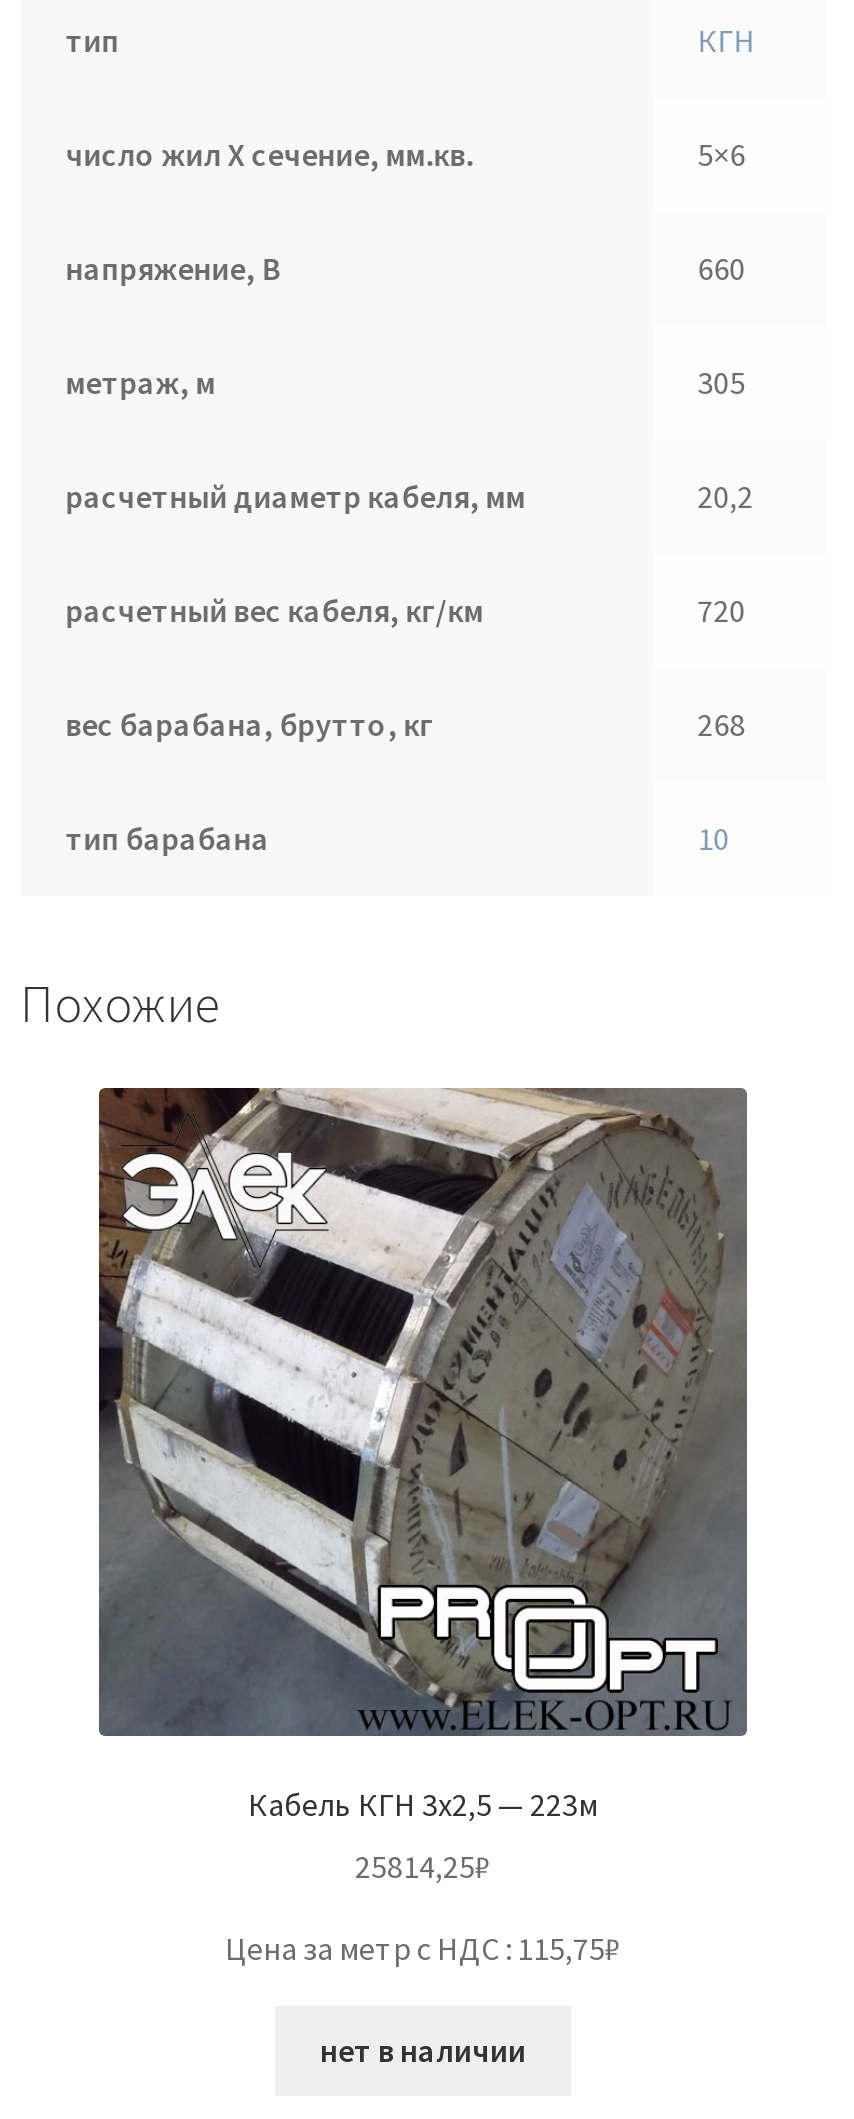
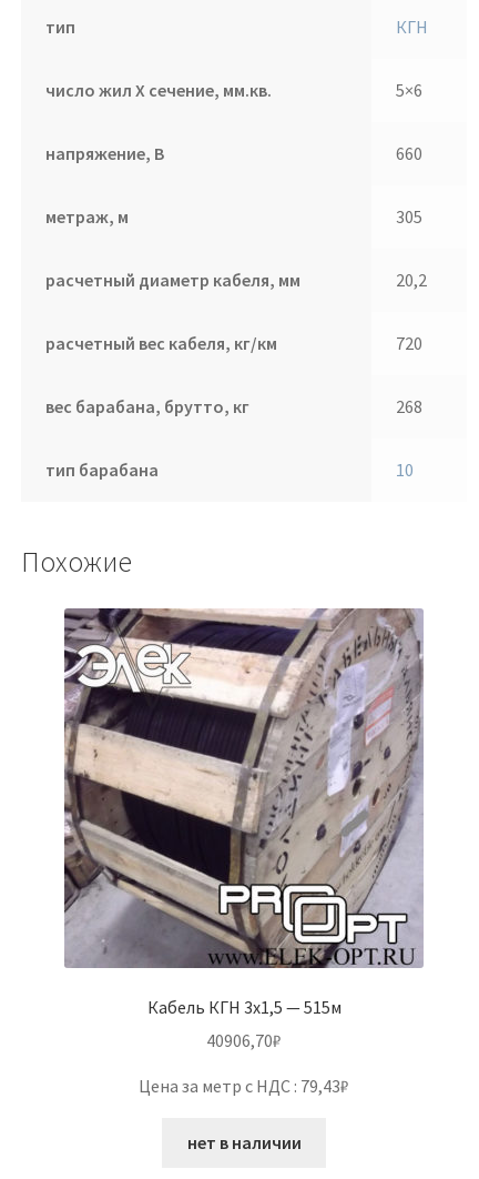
- [image]
- Кабель КГН 3х2,5 — 223м
+ [image]
+ Кабель КГН 3х1,5 — 515м

- 25814,25₽
+ 40906,70₽

- Цена за метр с НДС : 115,75₽
+ Цена за метр с НДС : 79,43₽
